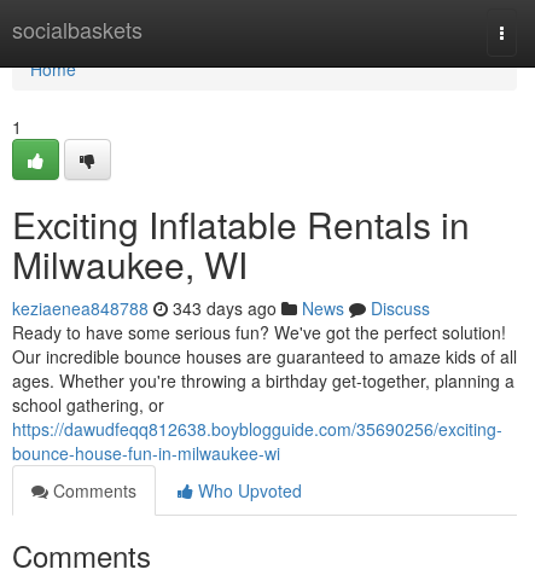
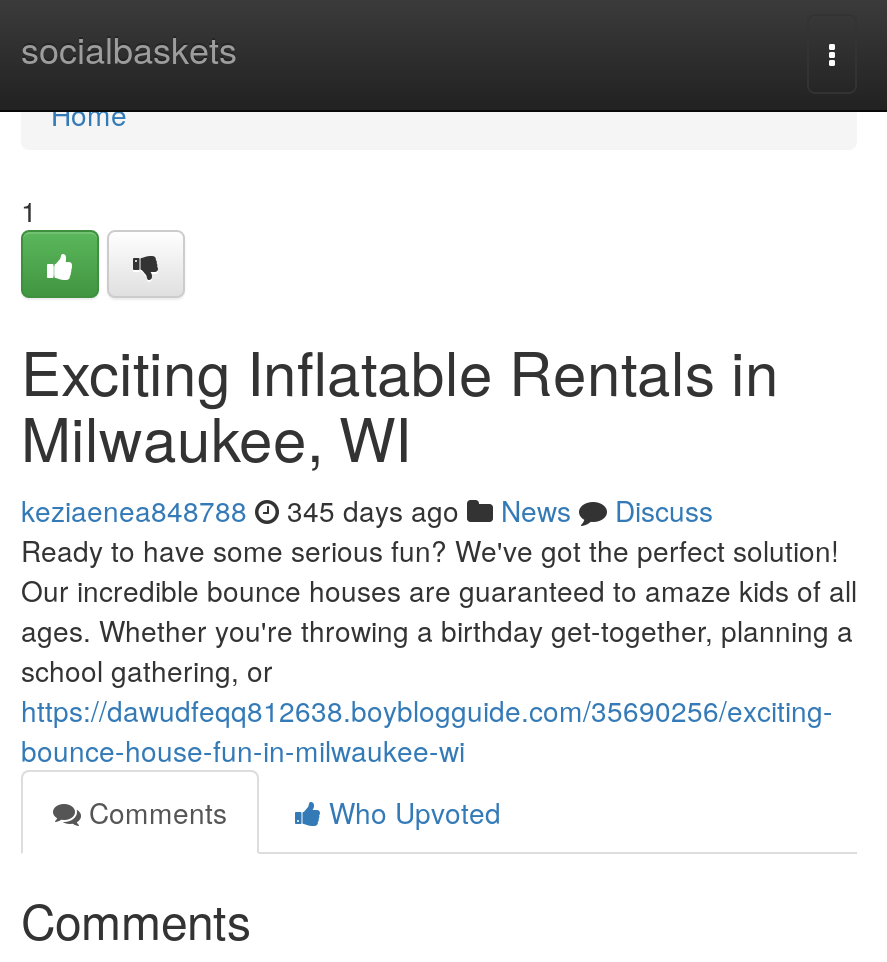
- keziaenea848788 343 days ago News Discuss
+ keziaenea848788 345 days ago News Discuss
